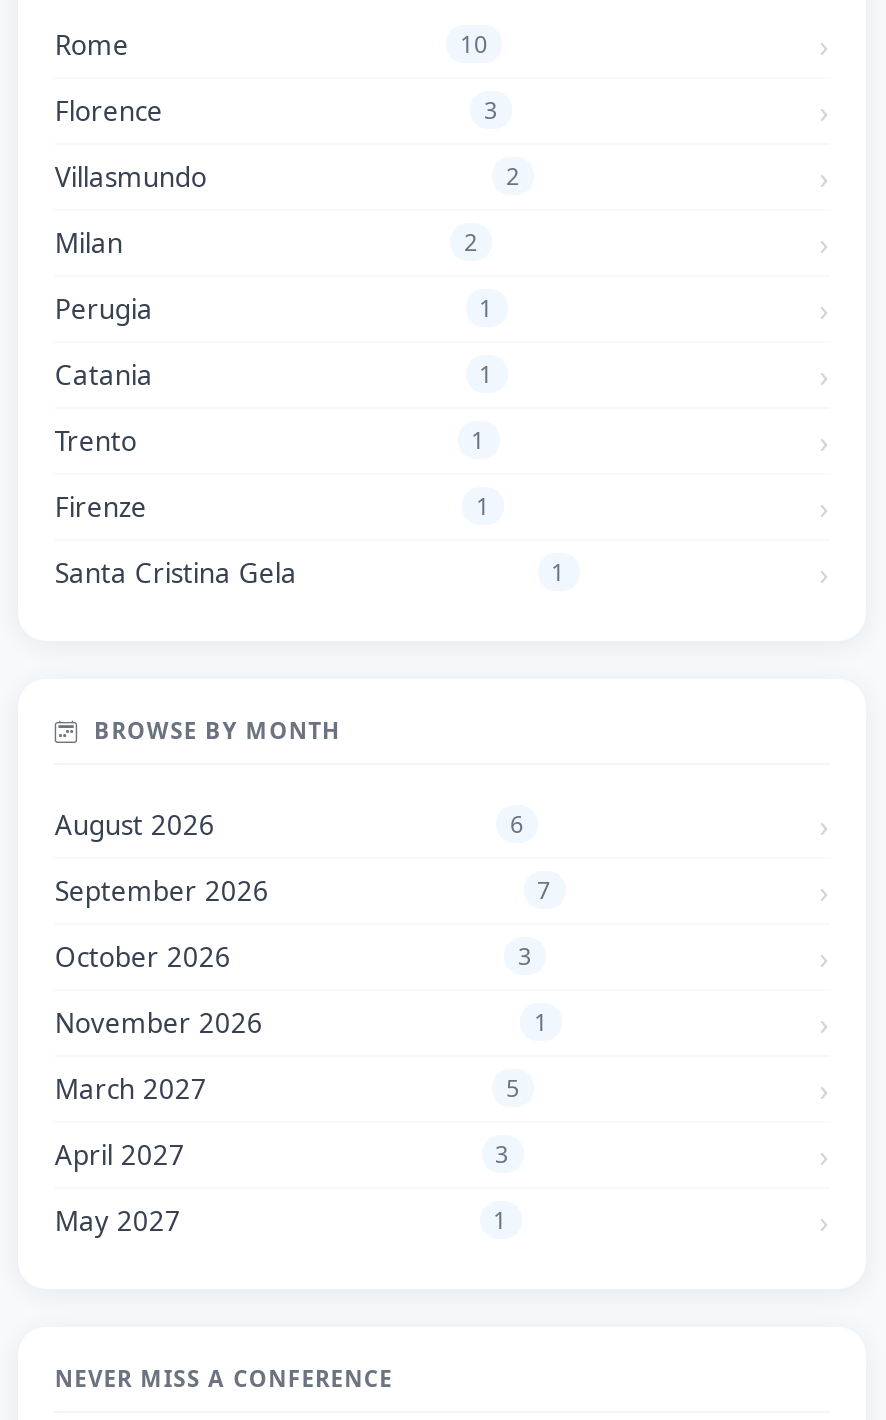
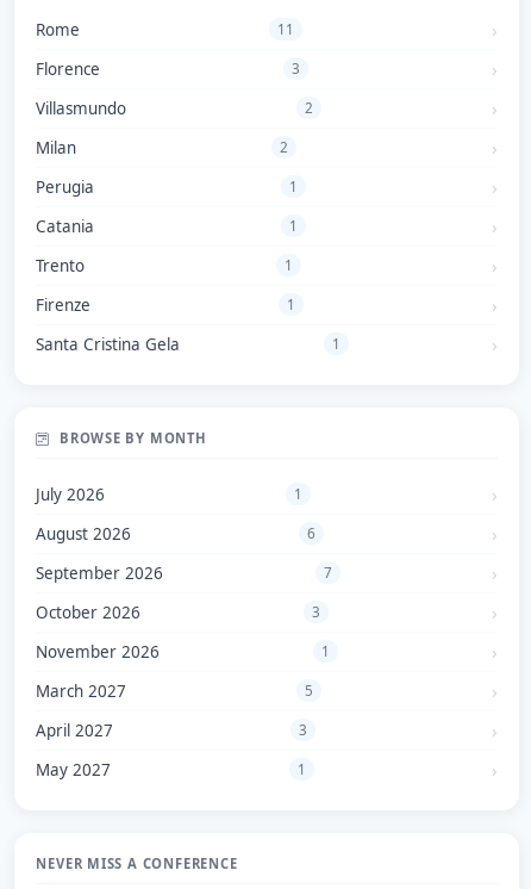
- 10
+ 11

+ July 2026
+ 1
